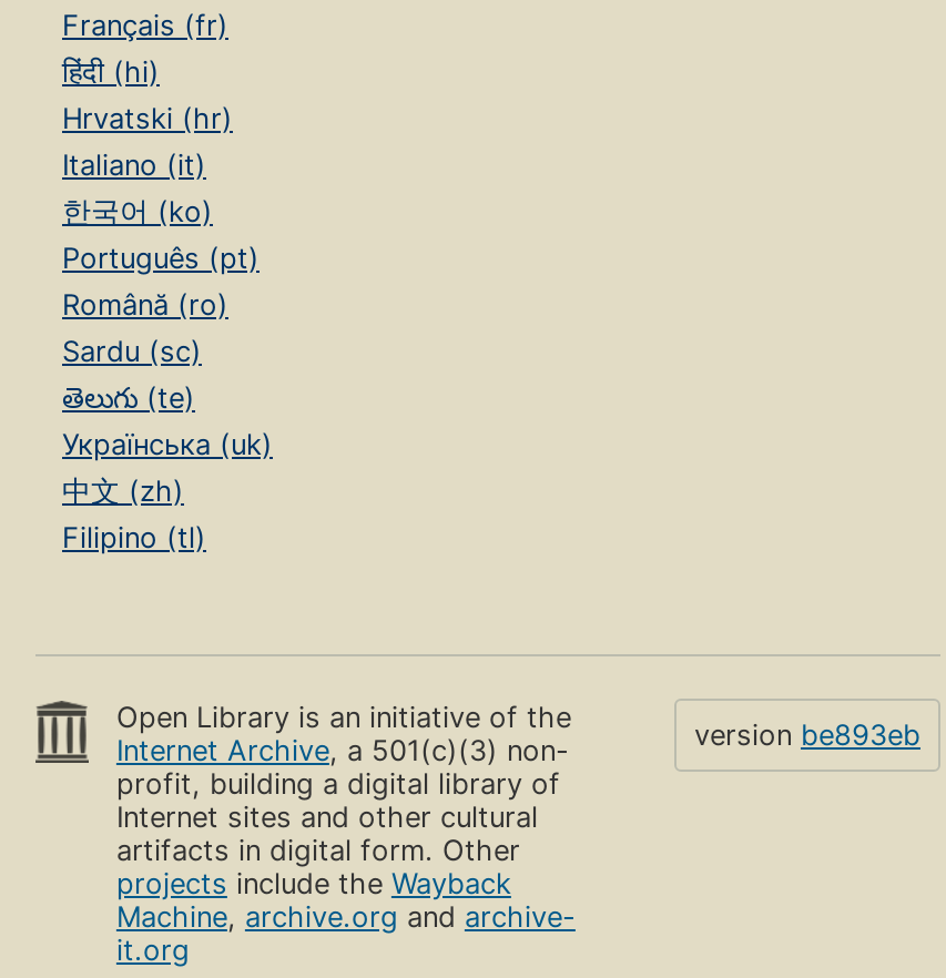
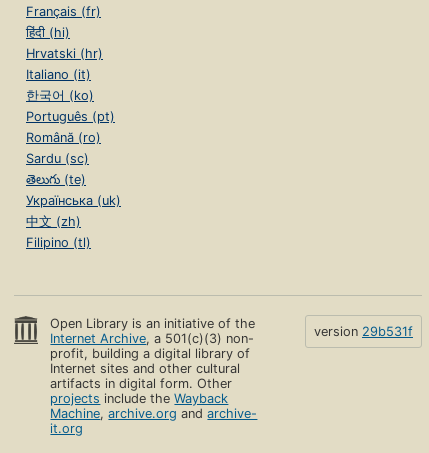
- version be893eb
+ version 29b531f
